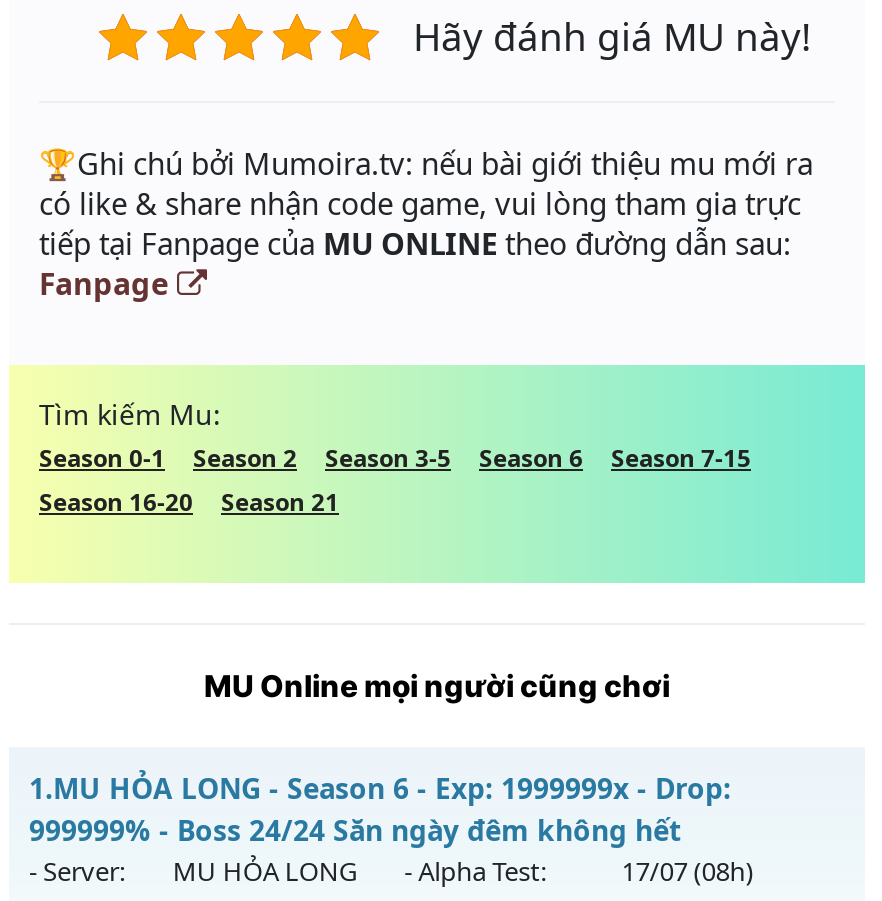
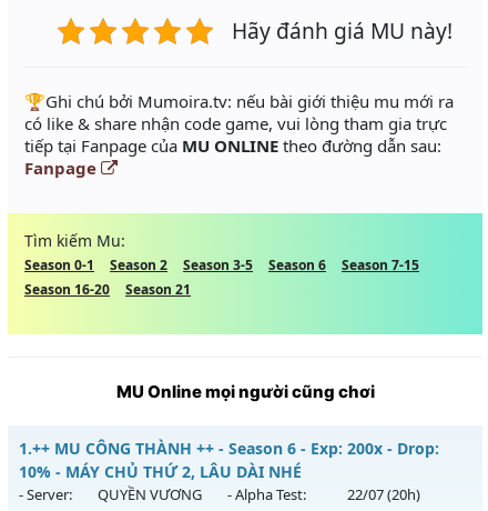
- 1.MU HỎA LONG - Season 6 - Exp: 1999999x - Drop:
- 999999% - Boss 24/24 Săn ngày đêm không hết
+ 1.++ MU CÔNG THÀNH ++ - Season 6 - Exp: 200x - Drop:
+ 10% - MÁY CHỦ THỨ 2, LÂU DÀI NHÉ

- MU HỎA LONG
+ QUYỀN VƯƠNG

- 17/07 (08h)
+ 22/07 (20h)
